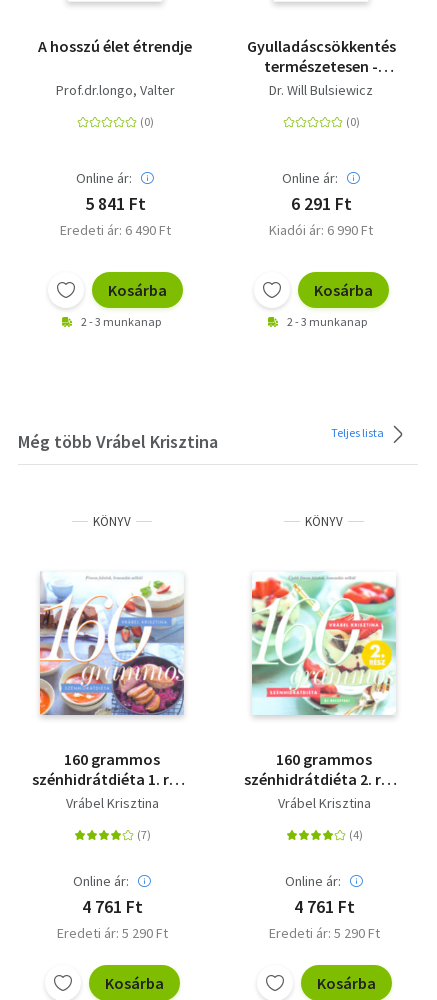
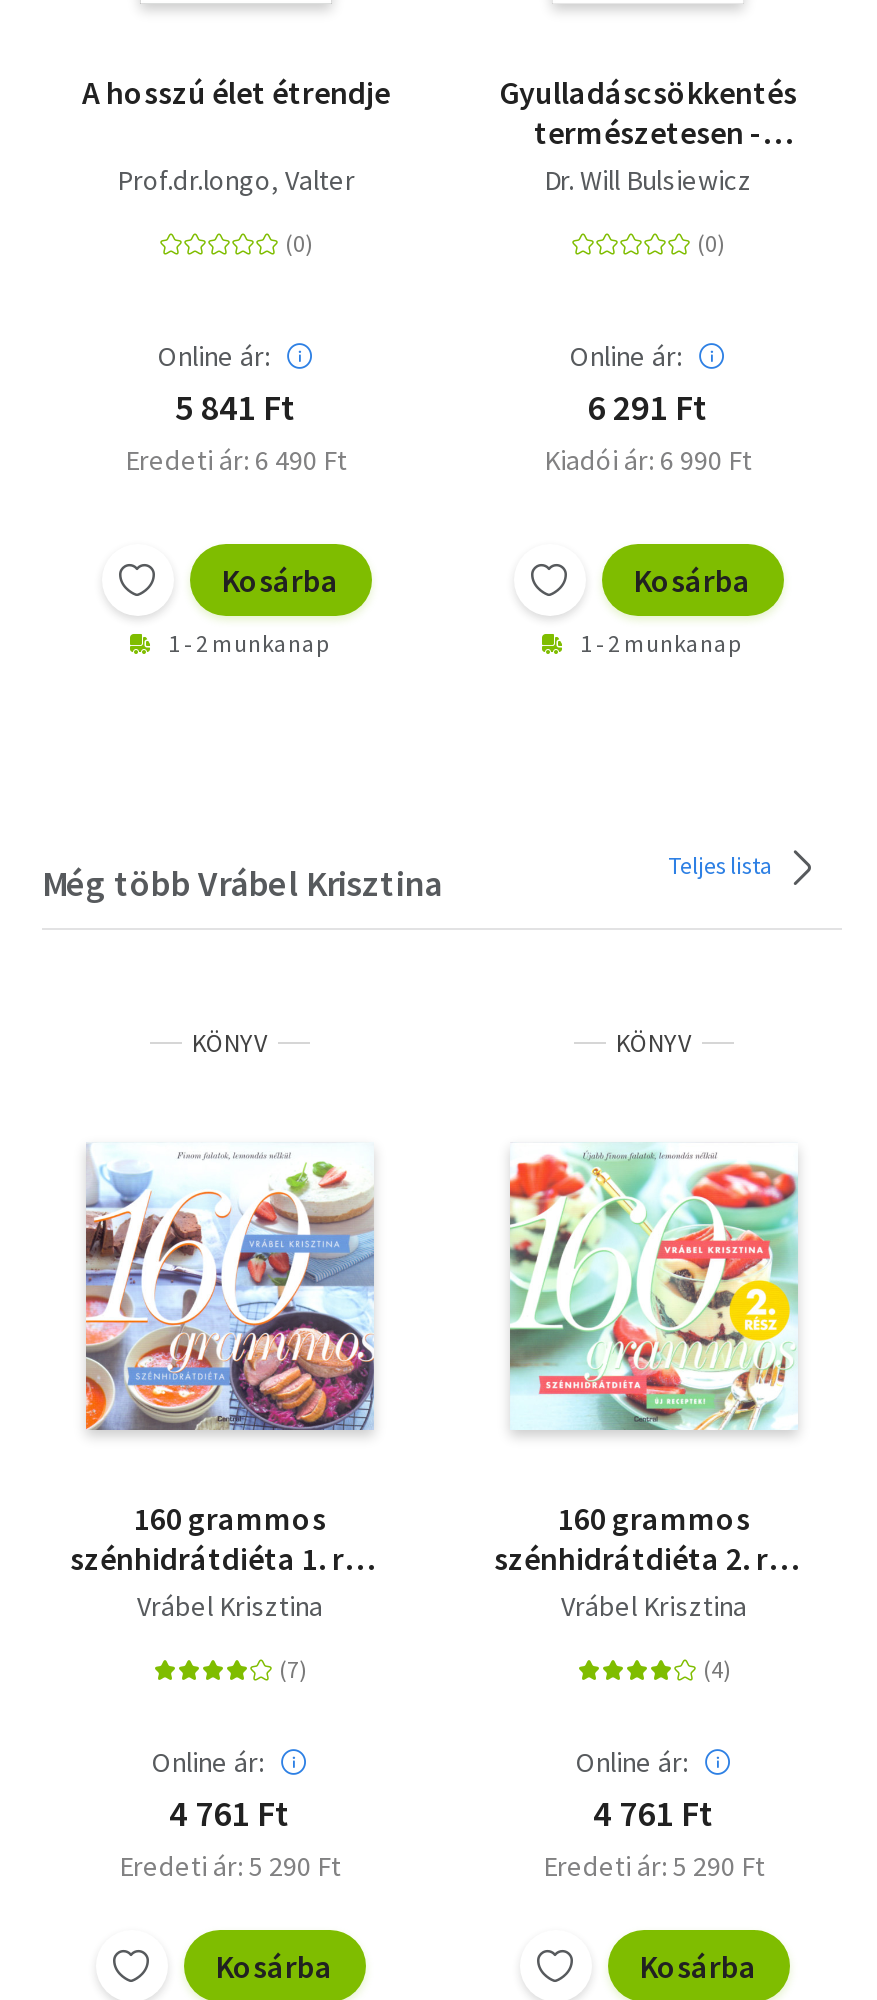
- 2 - 3 munkanap
+ 1 - 2 munkanap

- 2 - 3 munkanap
+ 1 - 2 munkanap
